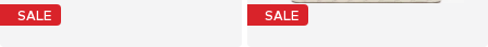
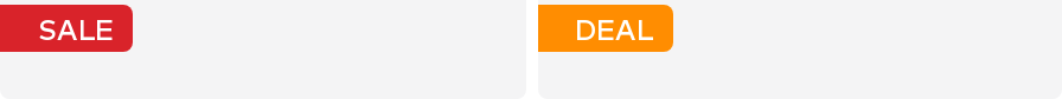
- SALE
+ DEAL
